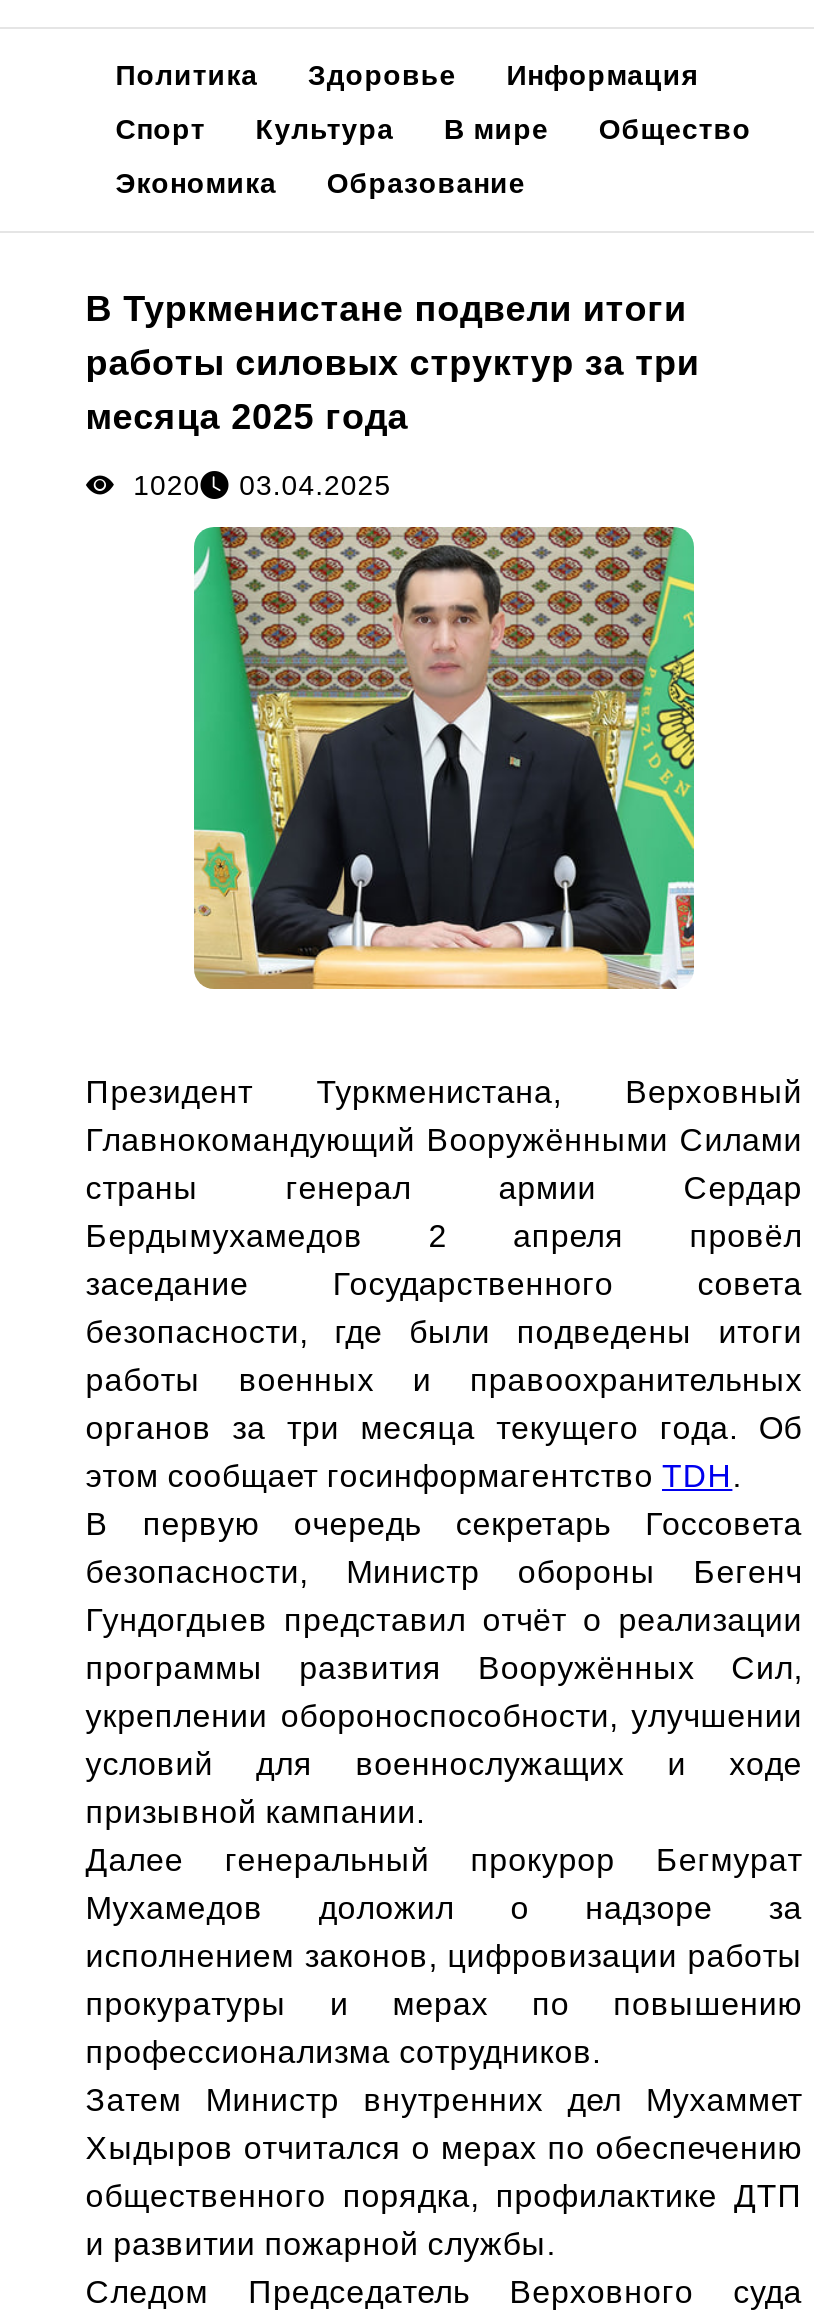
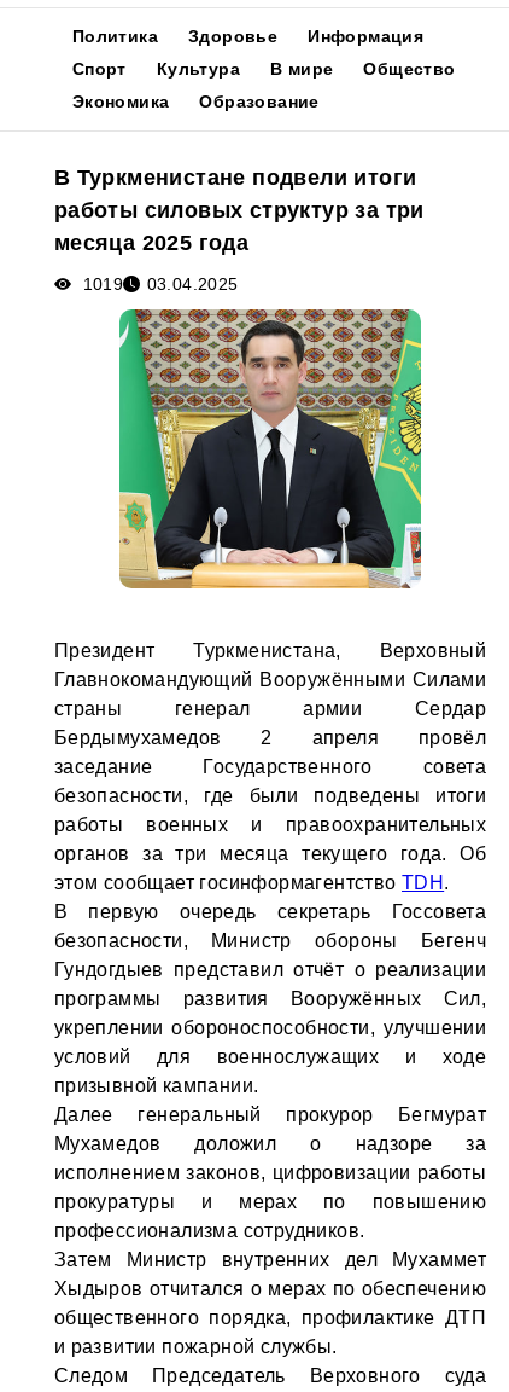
- 1020 03.04.2025
+ 1019 03.04.2025
